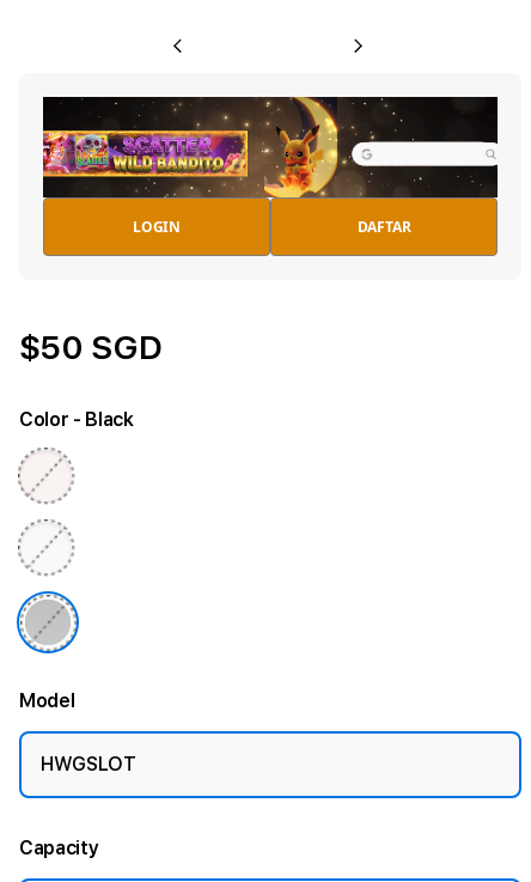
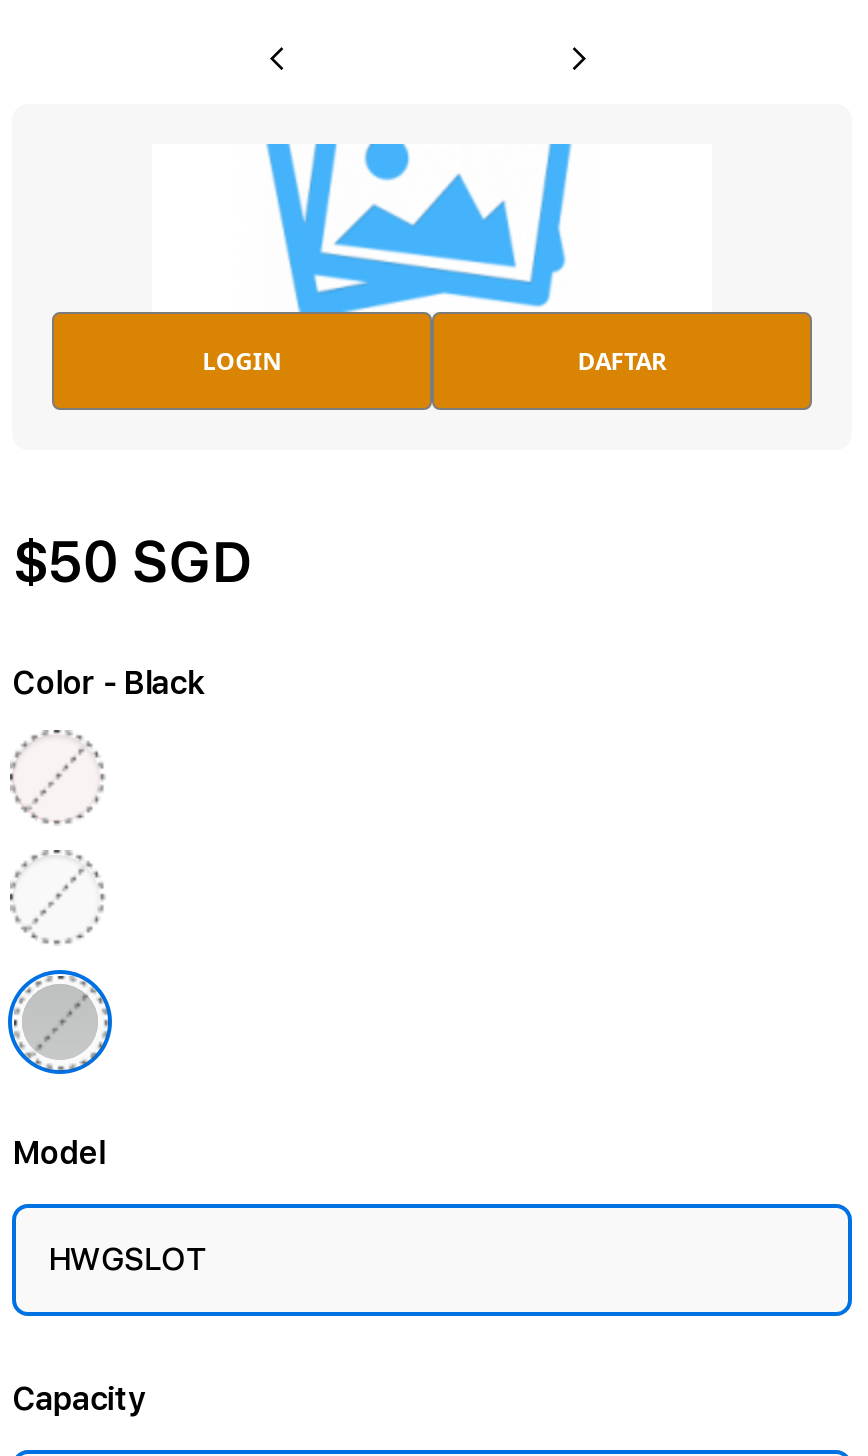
- [image]
+ [image]
